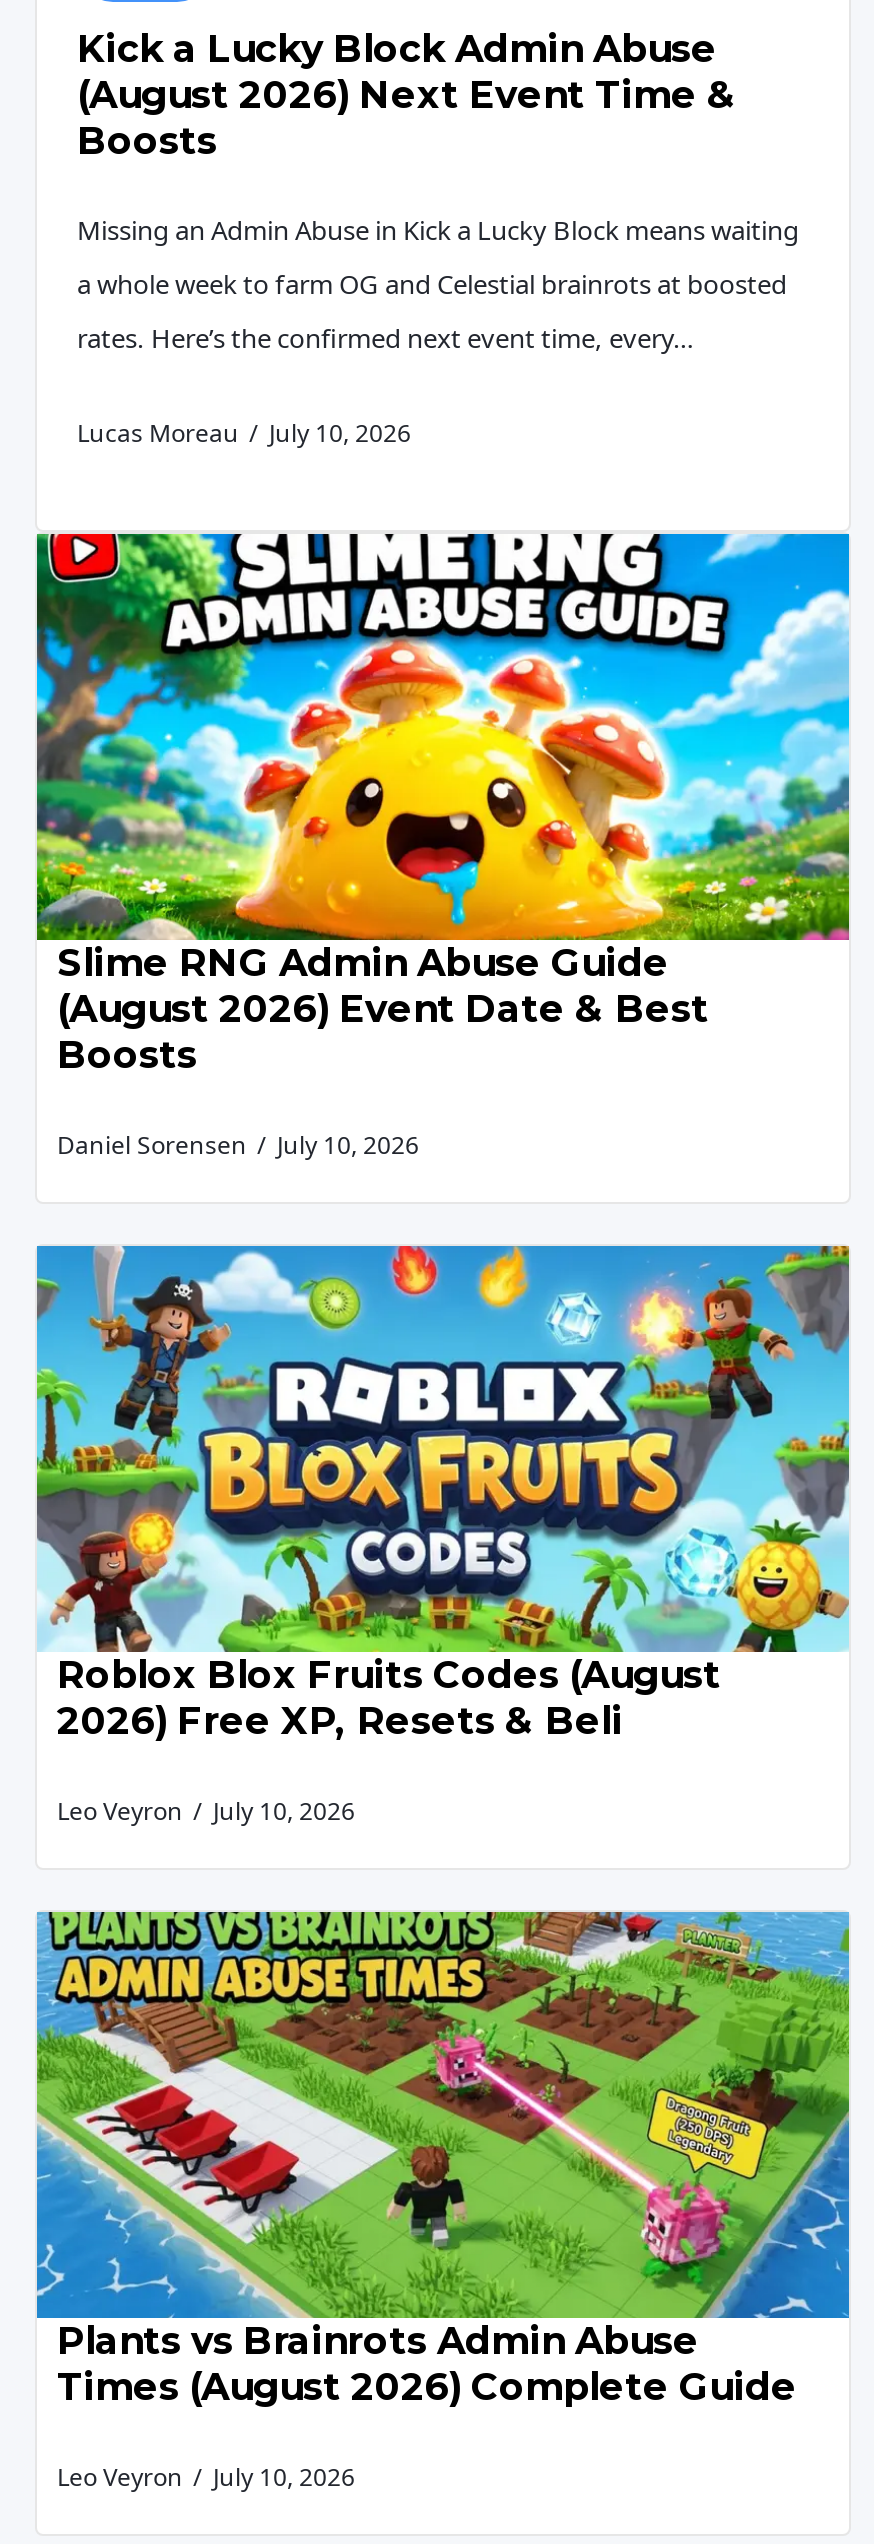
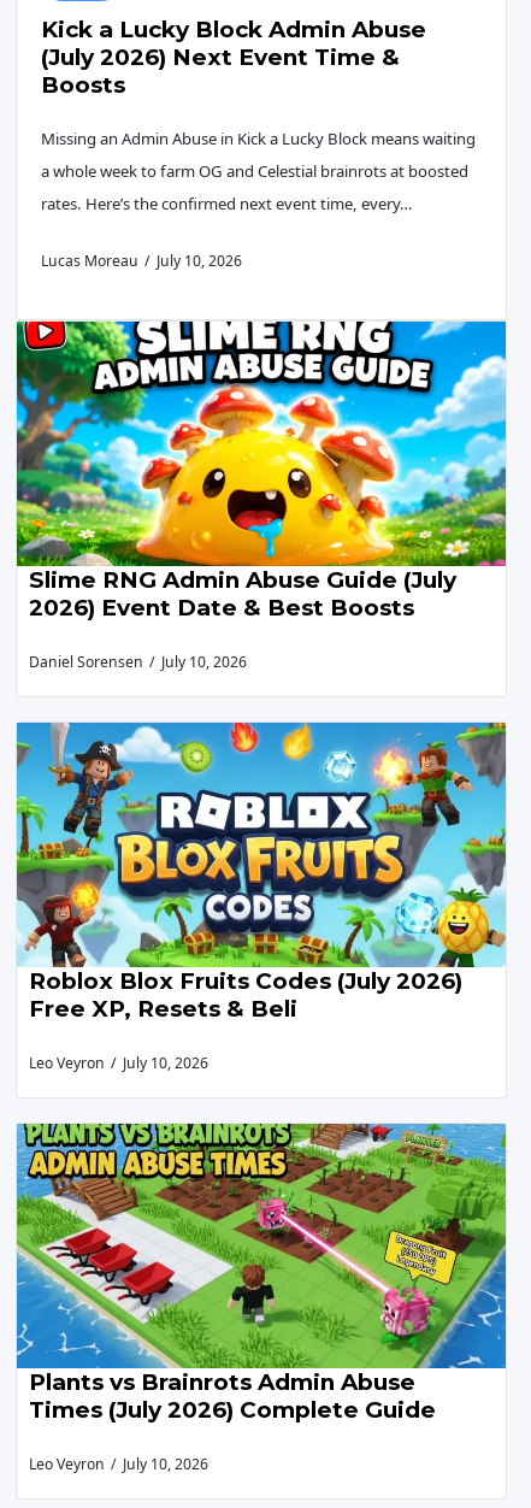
- (August 2026) Next Event Time &
+ (July 2026) Next Event Time &

- Slime RNG Admin Abuse Guide
- (August 2026) Event Date & Best
- Boosts
+ Slime RNG Admin Abuse Guide (July
+ 2026) Event Date & Best Boosts

- Roblox Blox Fruits Codes (August
- 2026) Free XP, Resets & Beli
+ Roblox Blox Fruits Codes (July 2026)
+ Free XP, Resets & Beli

- Times (August 2026) Complete Guide
+ Times (July 2026) Complete Guide
